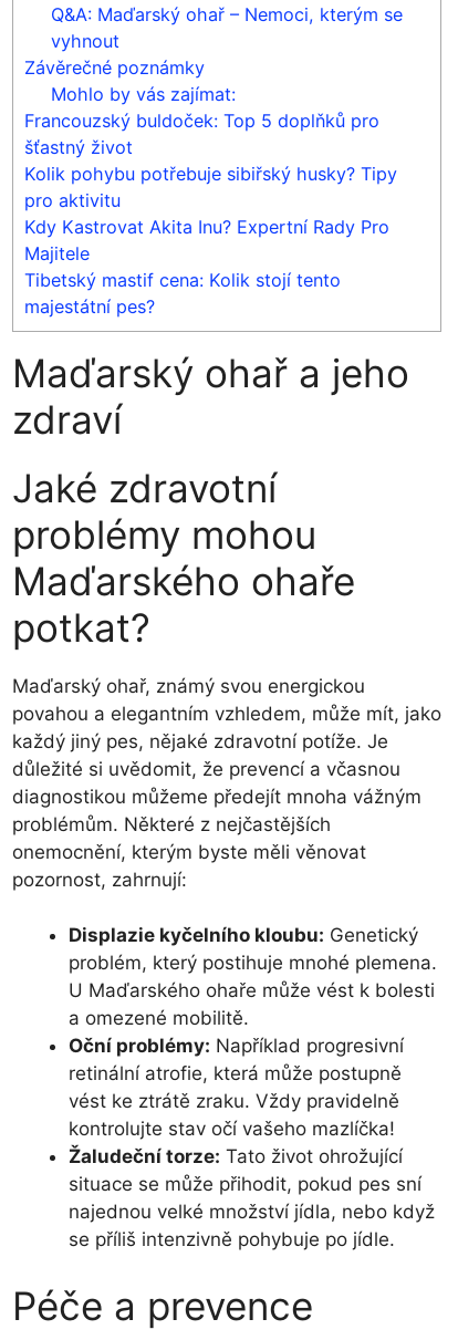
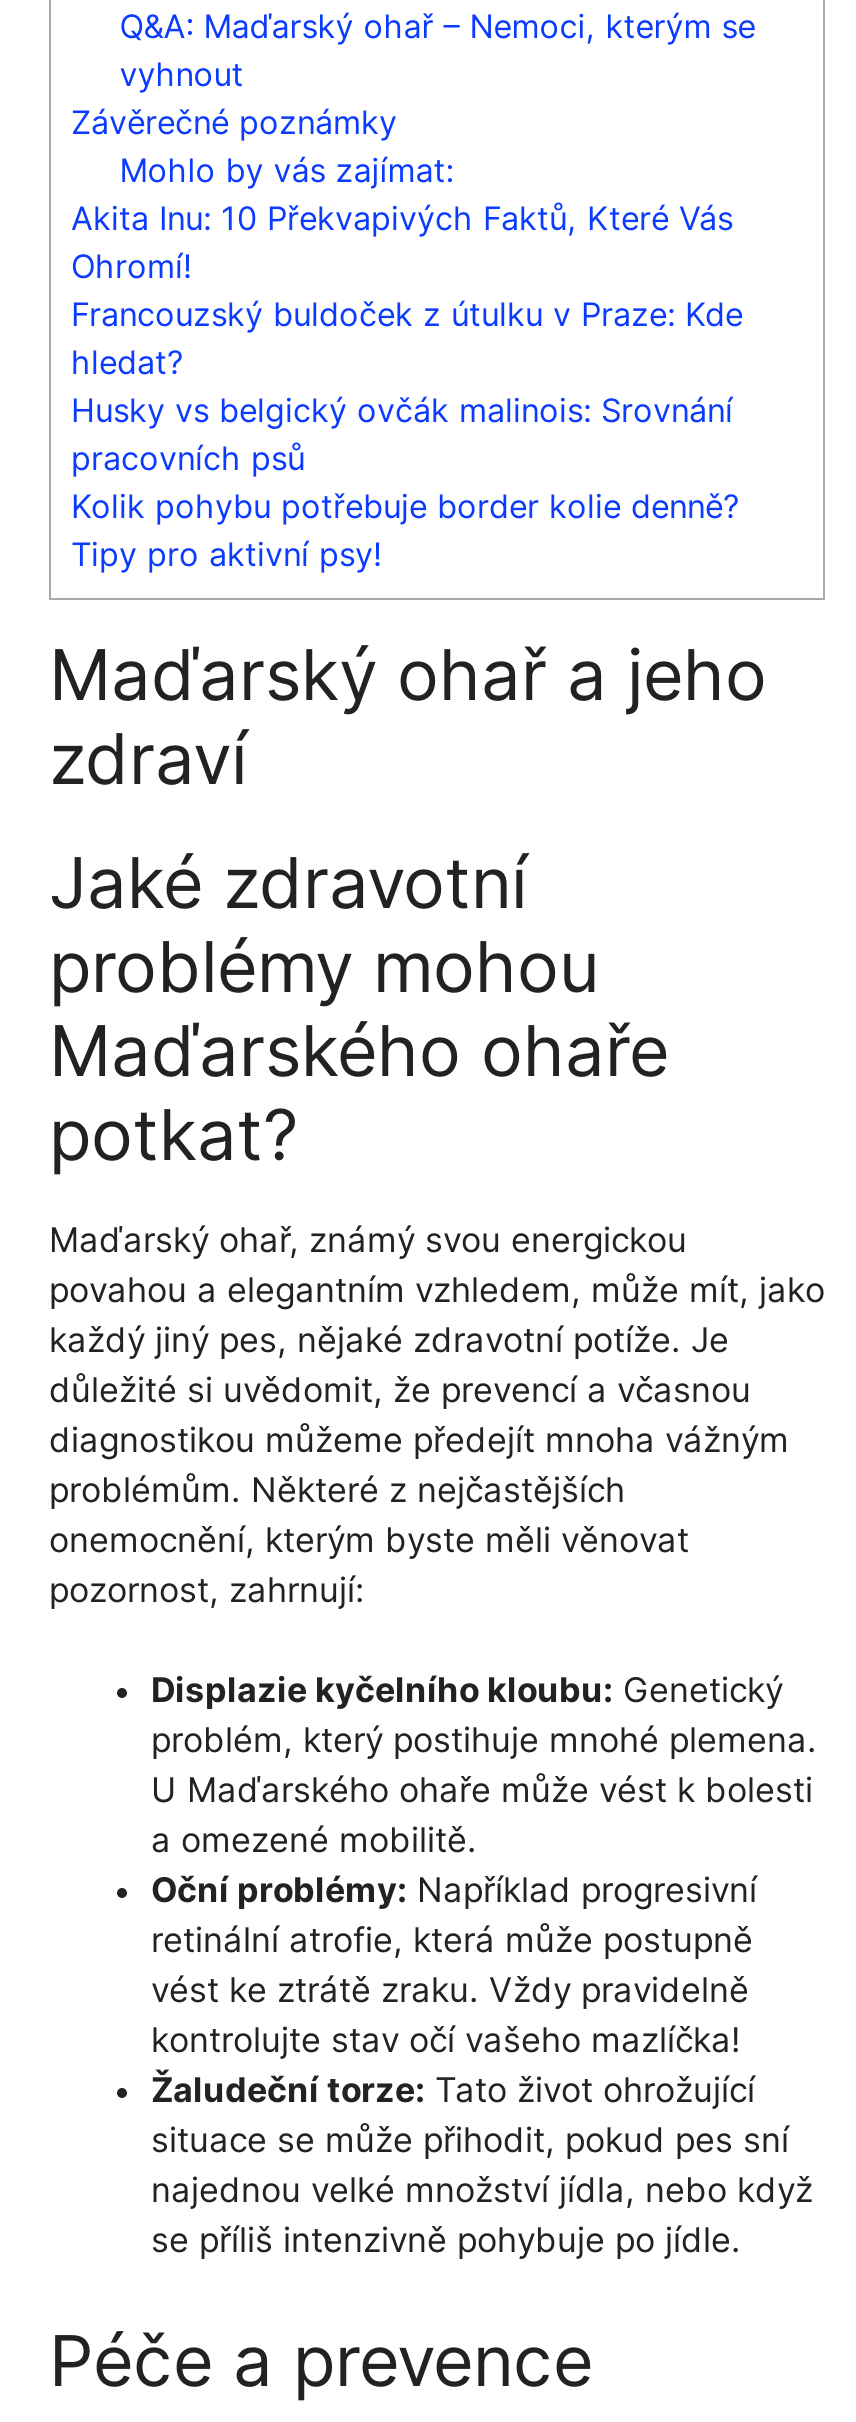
- Francouzský buldoček: Top 5 doplňků pro
- šťastný život
- Kolik pohybu potřebuje sibiřský husky? Tipy
- pro aktivitu
- Kdy Kastrovat Akita Inu? Expertní Rady Pro
- Majitele
- Tibetský mastif cena: Kolik stojí tento
- majestátní pes?
+ Akita Inu: 10 Překvapivých Faktů, Které Vás
+ Ohromí!
+ Francouzský buldoček z útulku v Praze: Kde
+ hledat?
+ Husky vs belgický ovčák malinois: Srovnání
+ pracovních psů
+ Kolik pohybu potřebuje border kolie denně?
+ Tipy pro aktivní psy!
